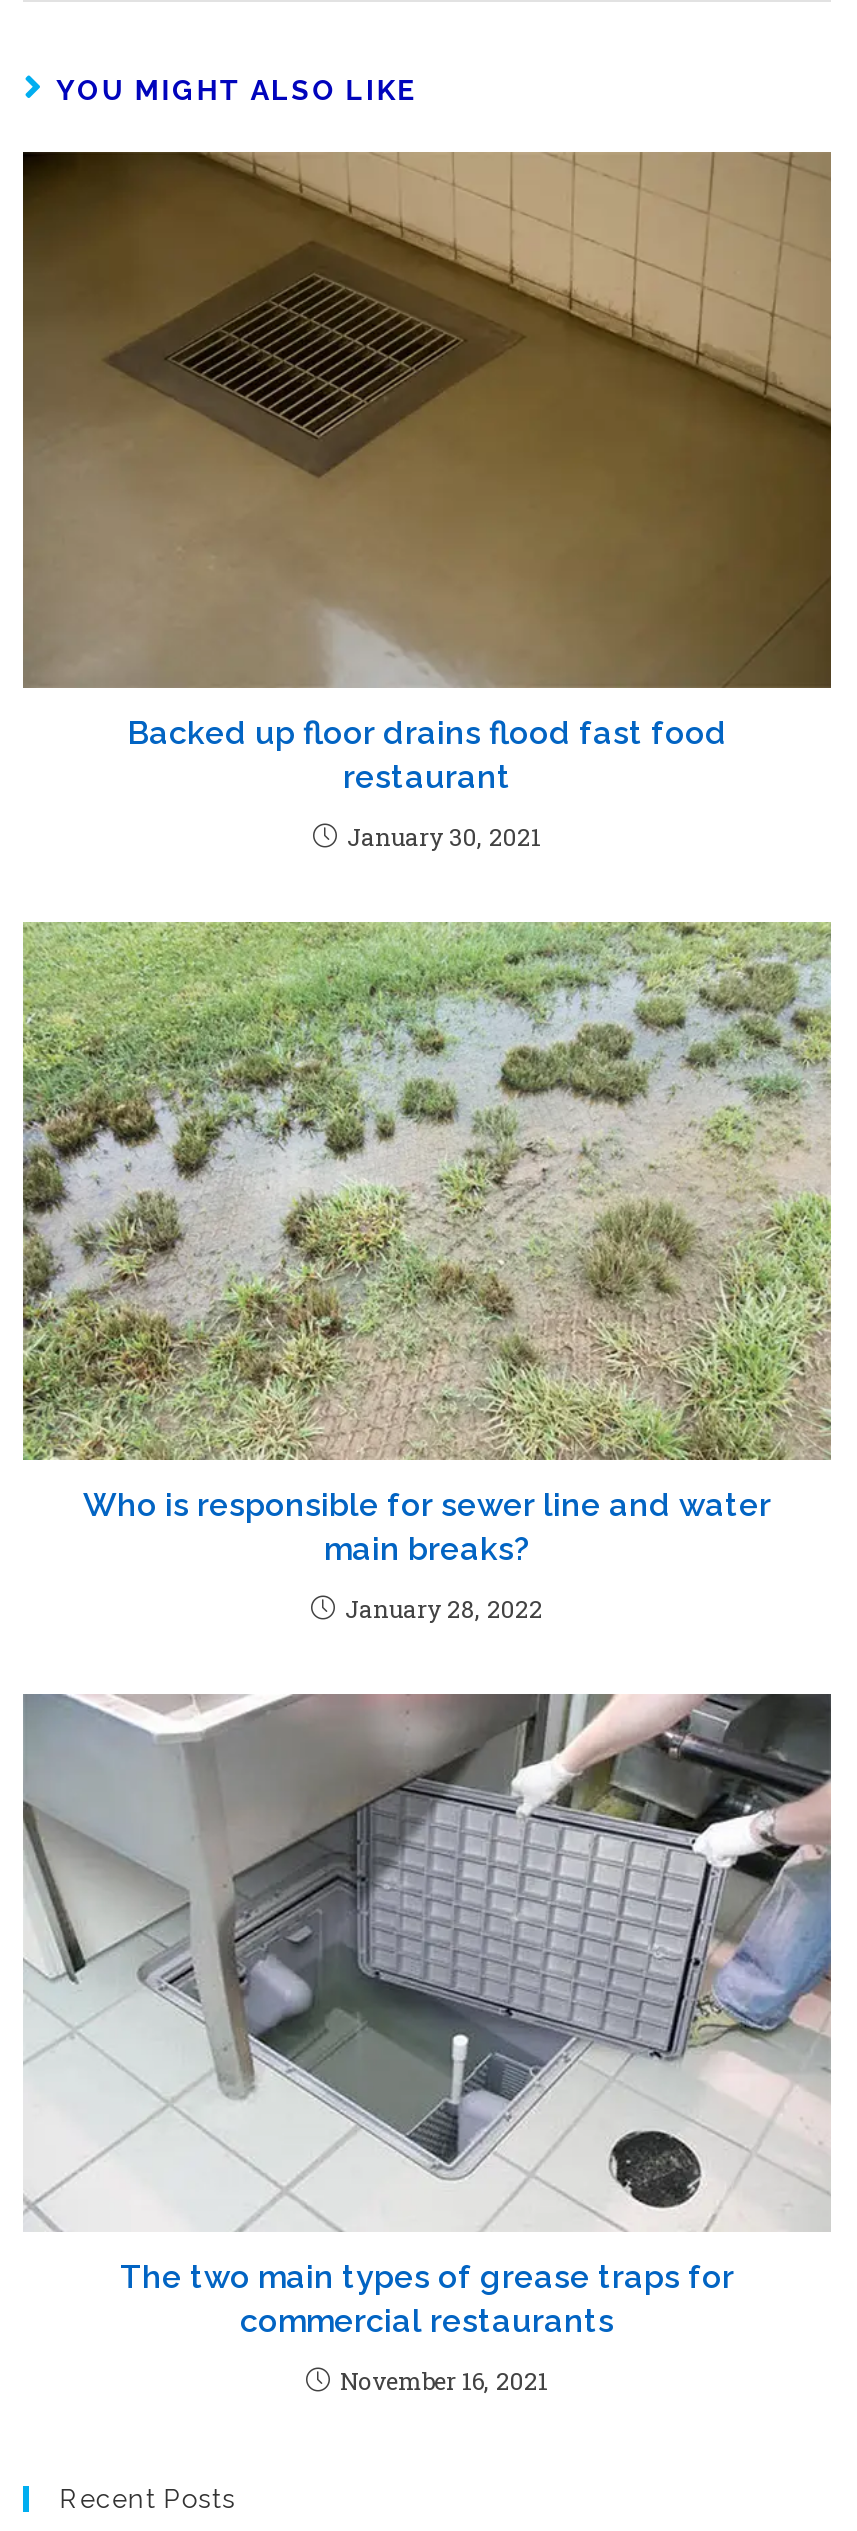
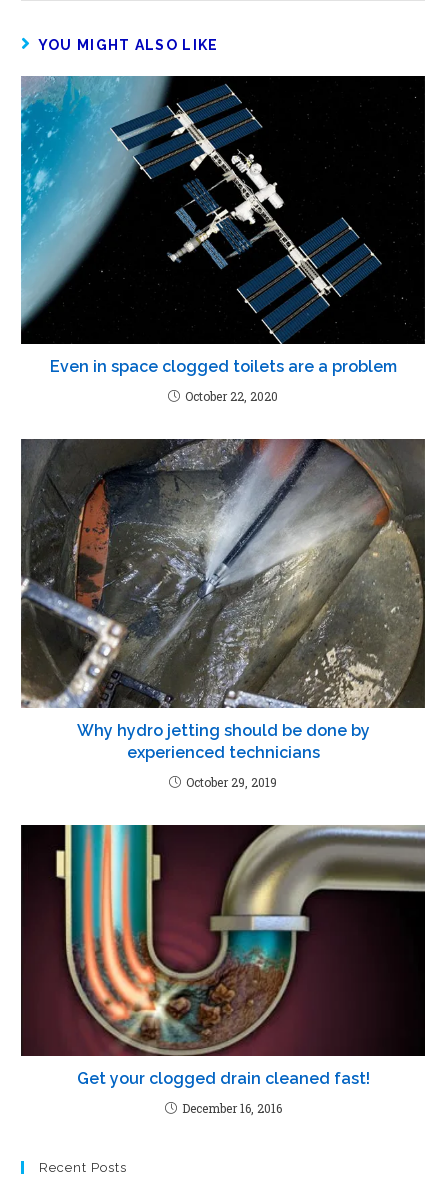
- [image]
- Backed up floor drains flood fast food
- restaurant
+ [image]
+ Even in space clogged toilets are a problem

- January 30, 2021
+ October 22, 2020

- [image]
- Who is responsible for sewer line and water
- main breaks?
+ [image]
+ Why hydro jetting should be done by
+ experienced technicians

- January 28, 2022
+ October 29, 2019

- [image]
- The two main types of grease traps for
- commercial restaurants
+ [image]
+ Get your clogged drain cleaned fast!

- November 16, 2021
+ December 16, 2016
